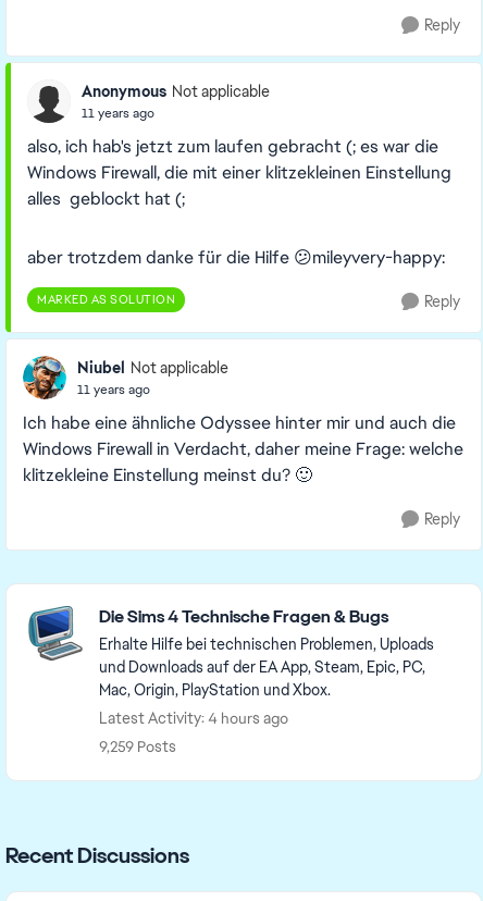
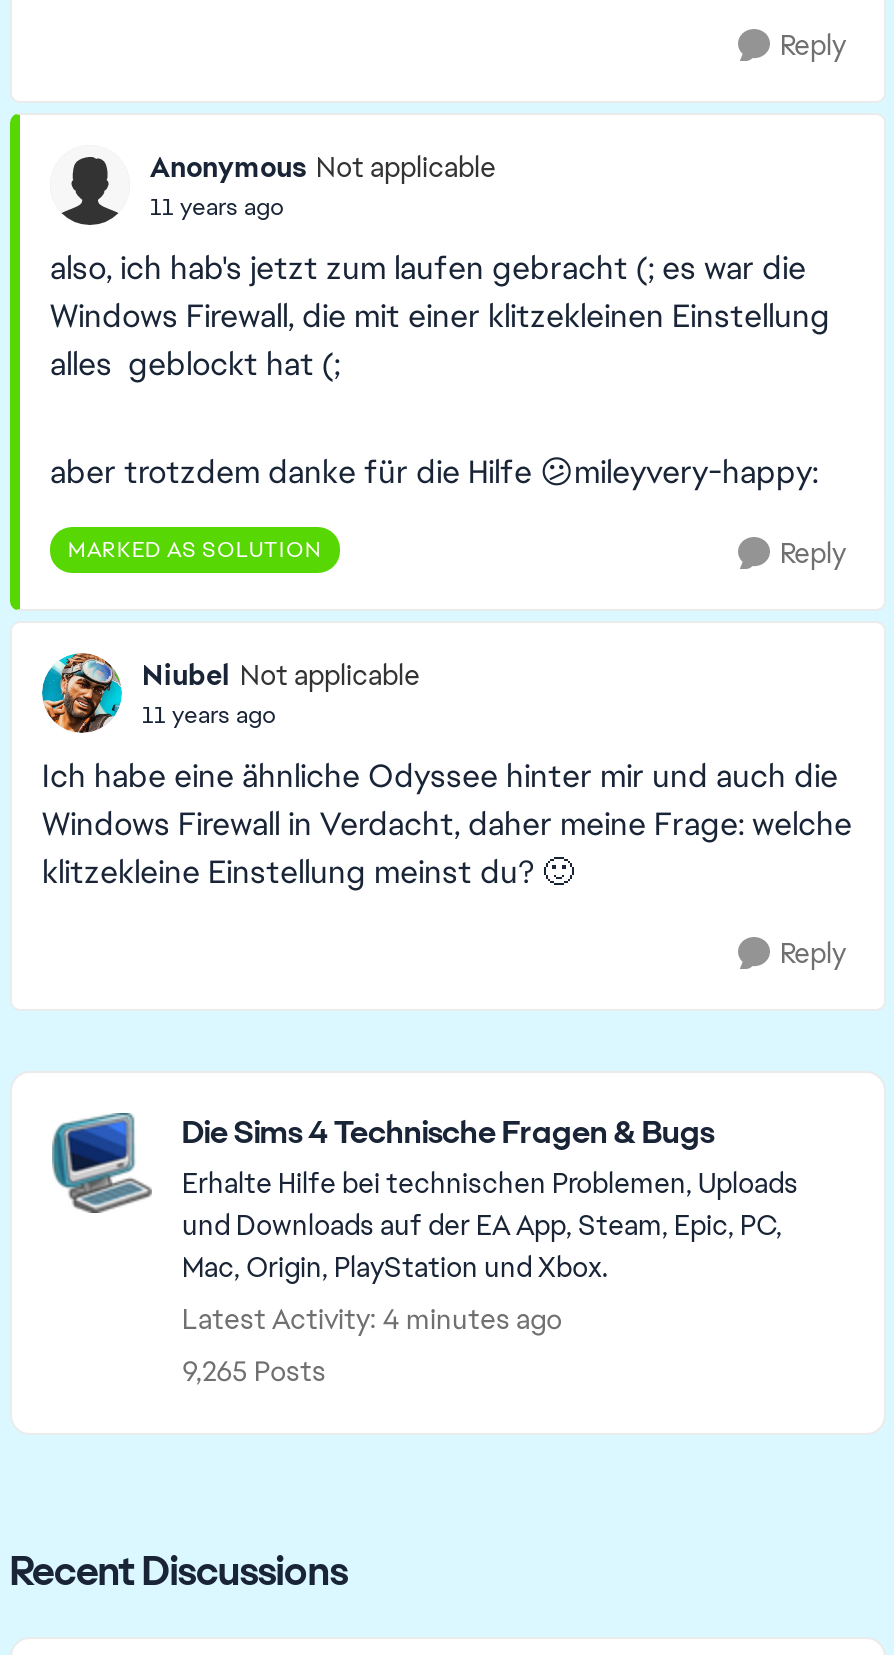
- Latest Activity: 4 hours ago
+ Latest Activity: 4 minutes ago

- 9,259 Posts
+ 9,265 Posts
